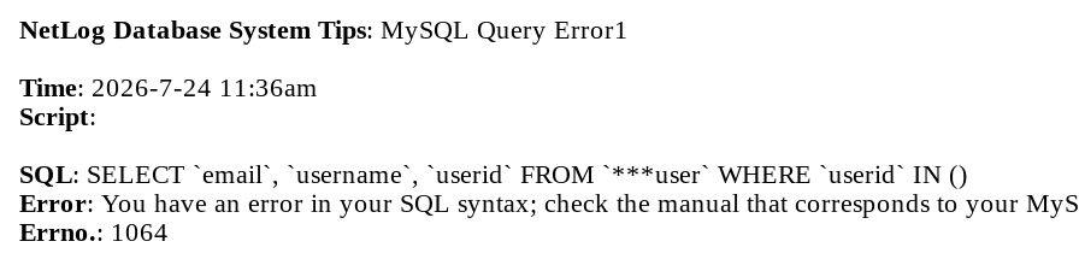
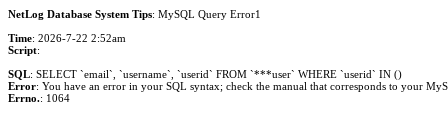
- Time: 2026-7-24 11:36am
+ Time: 2026-7-22 2:52am
